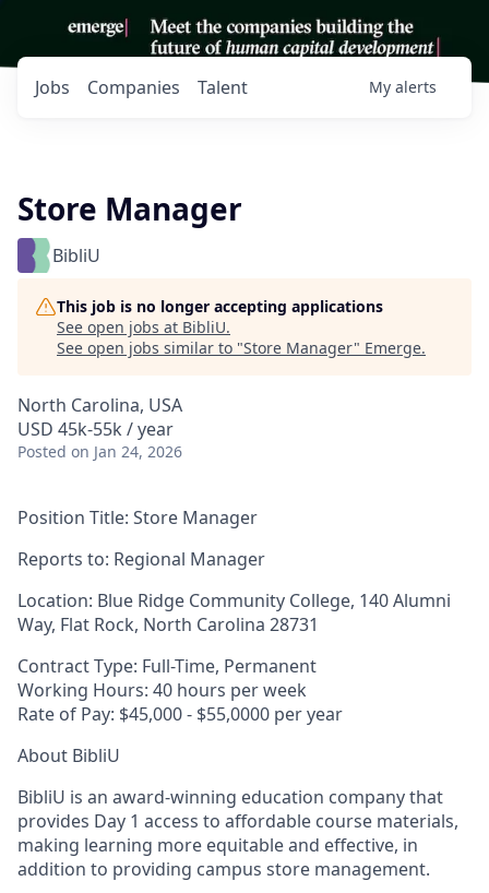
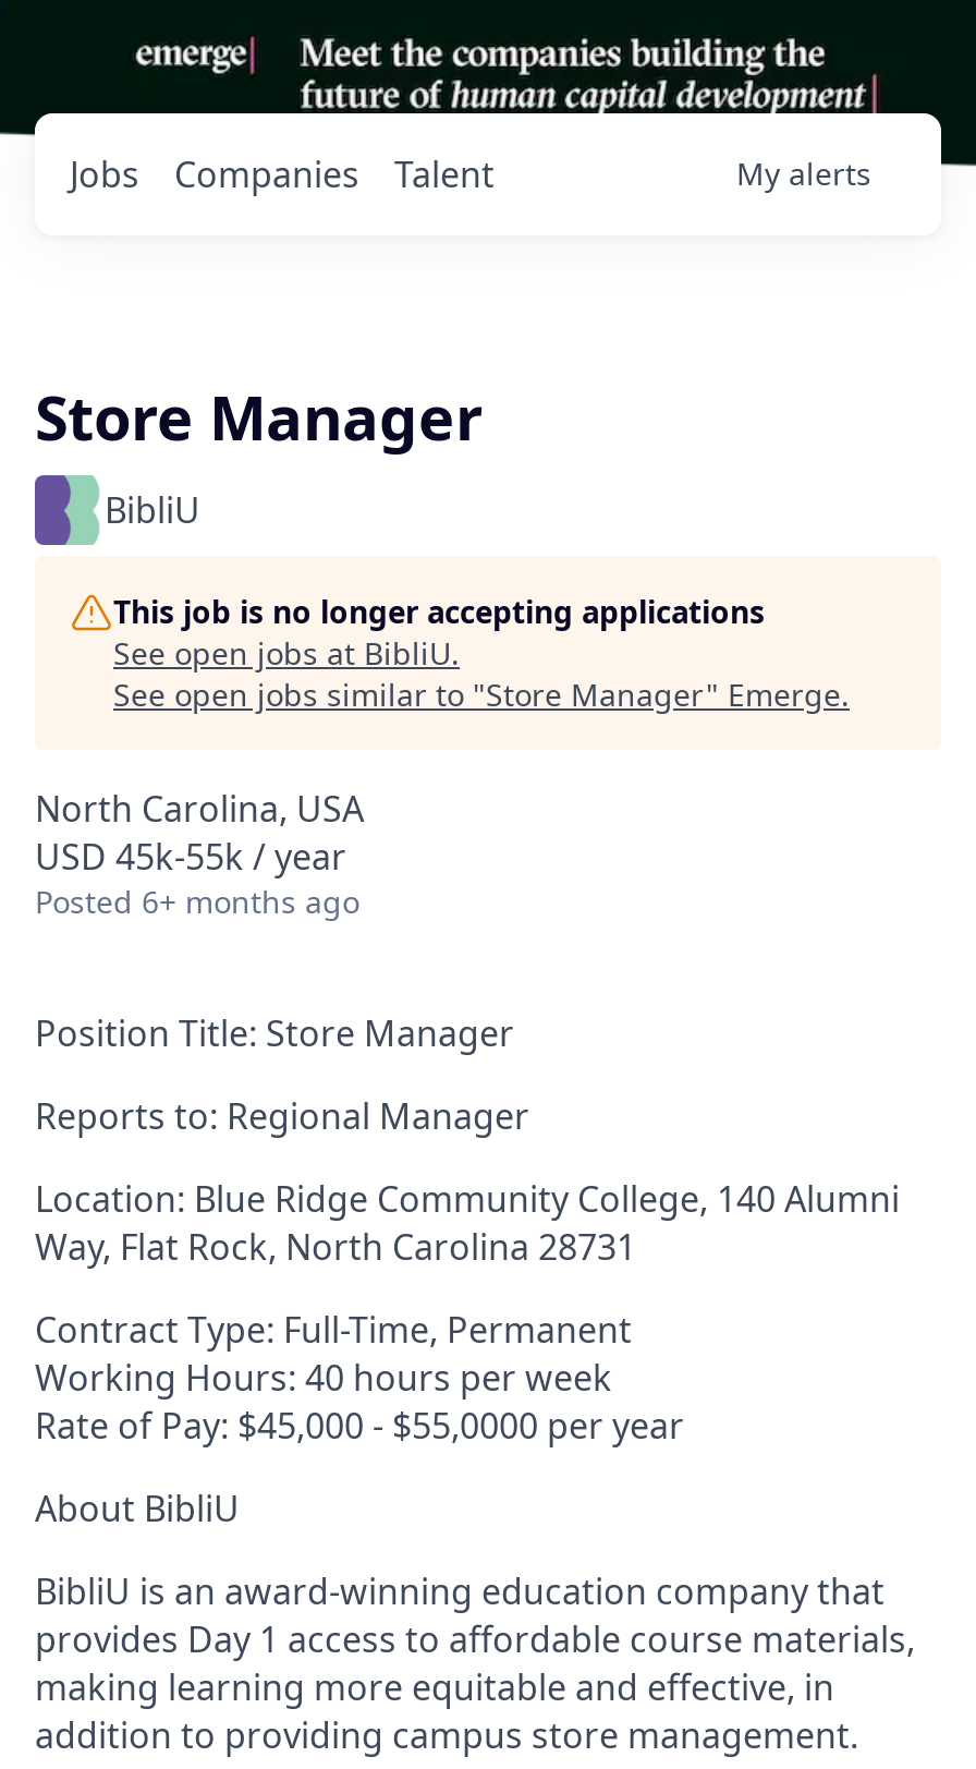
- Posted on Jan 24, 2026
+ Posted 6+ months ago
